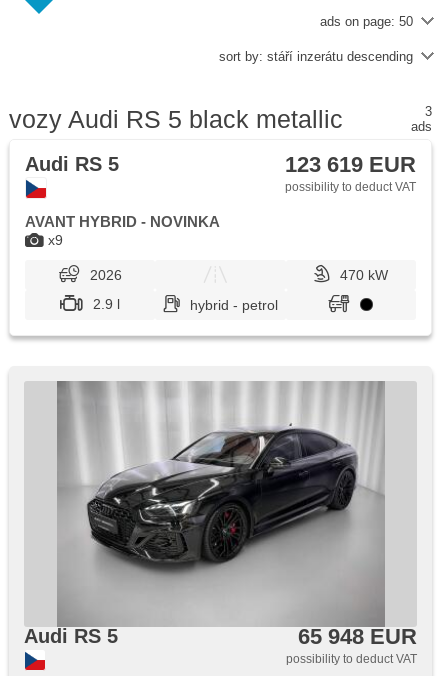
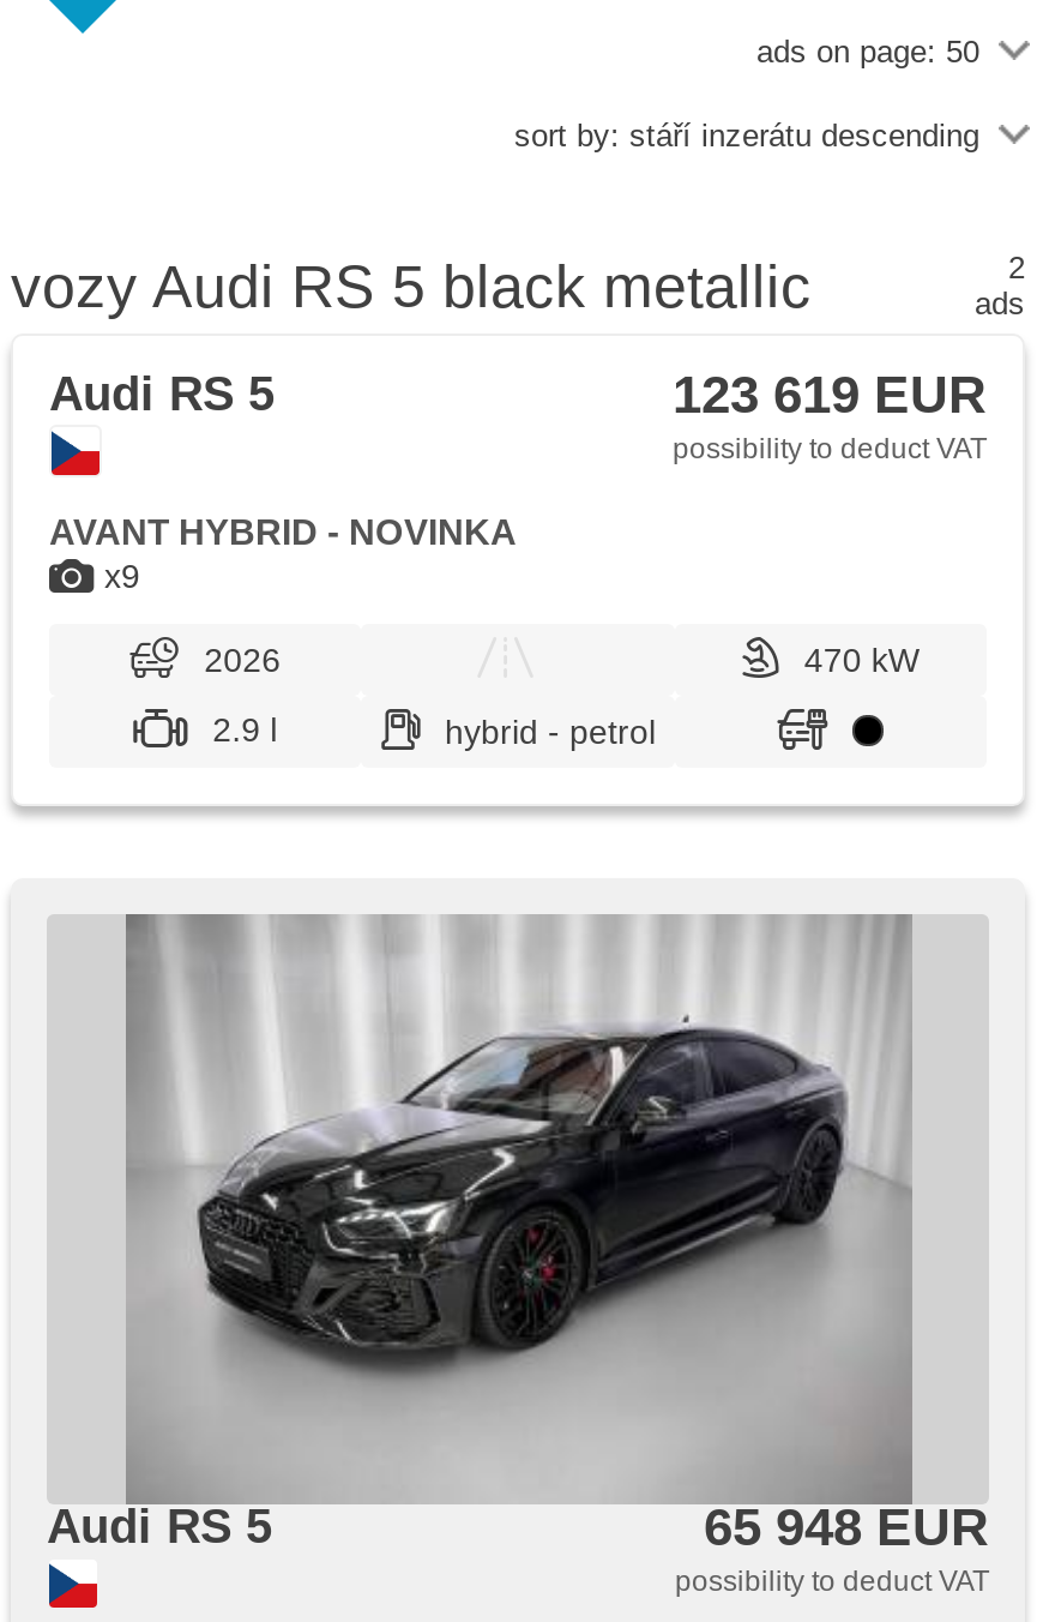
- 3
+ 2
